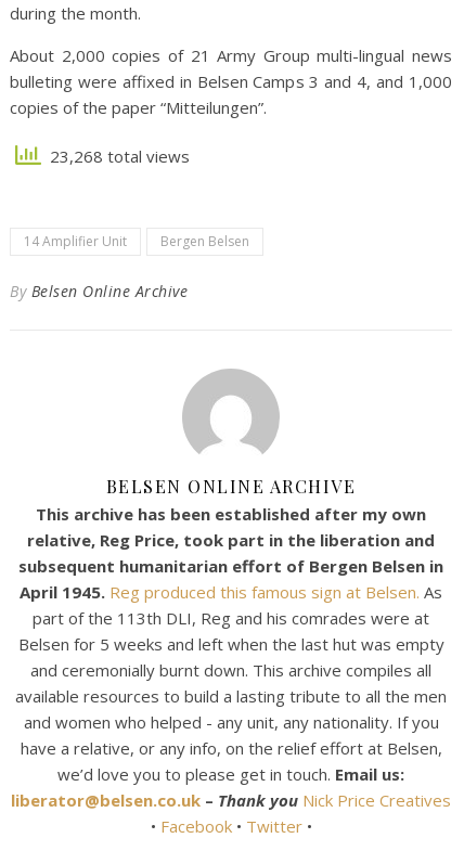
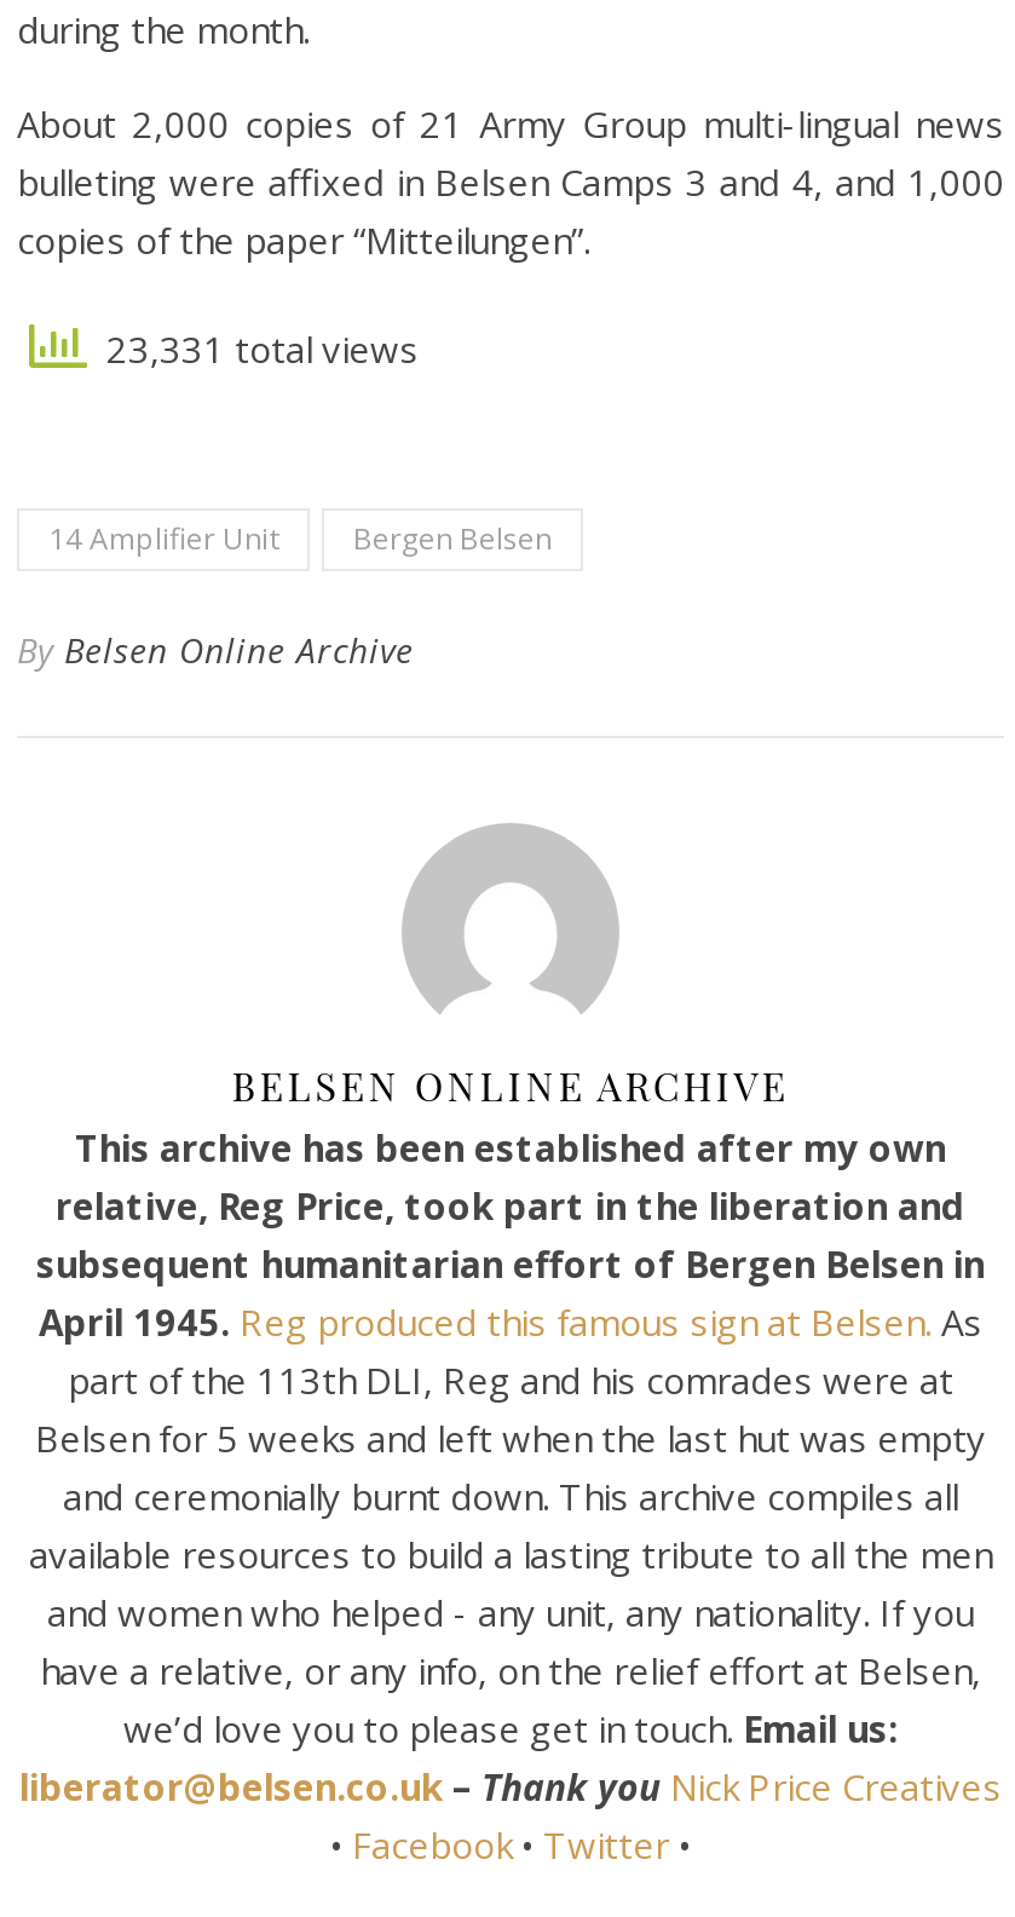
- 23,268 total views
+ 23,331 total views
